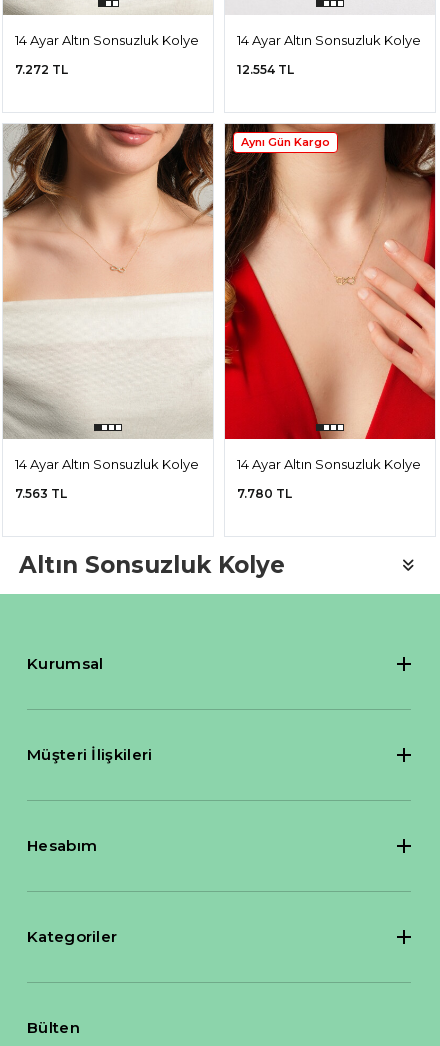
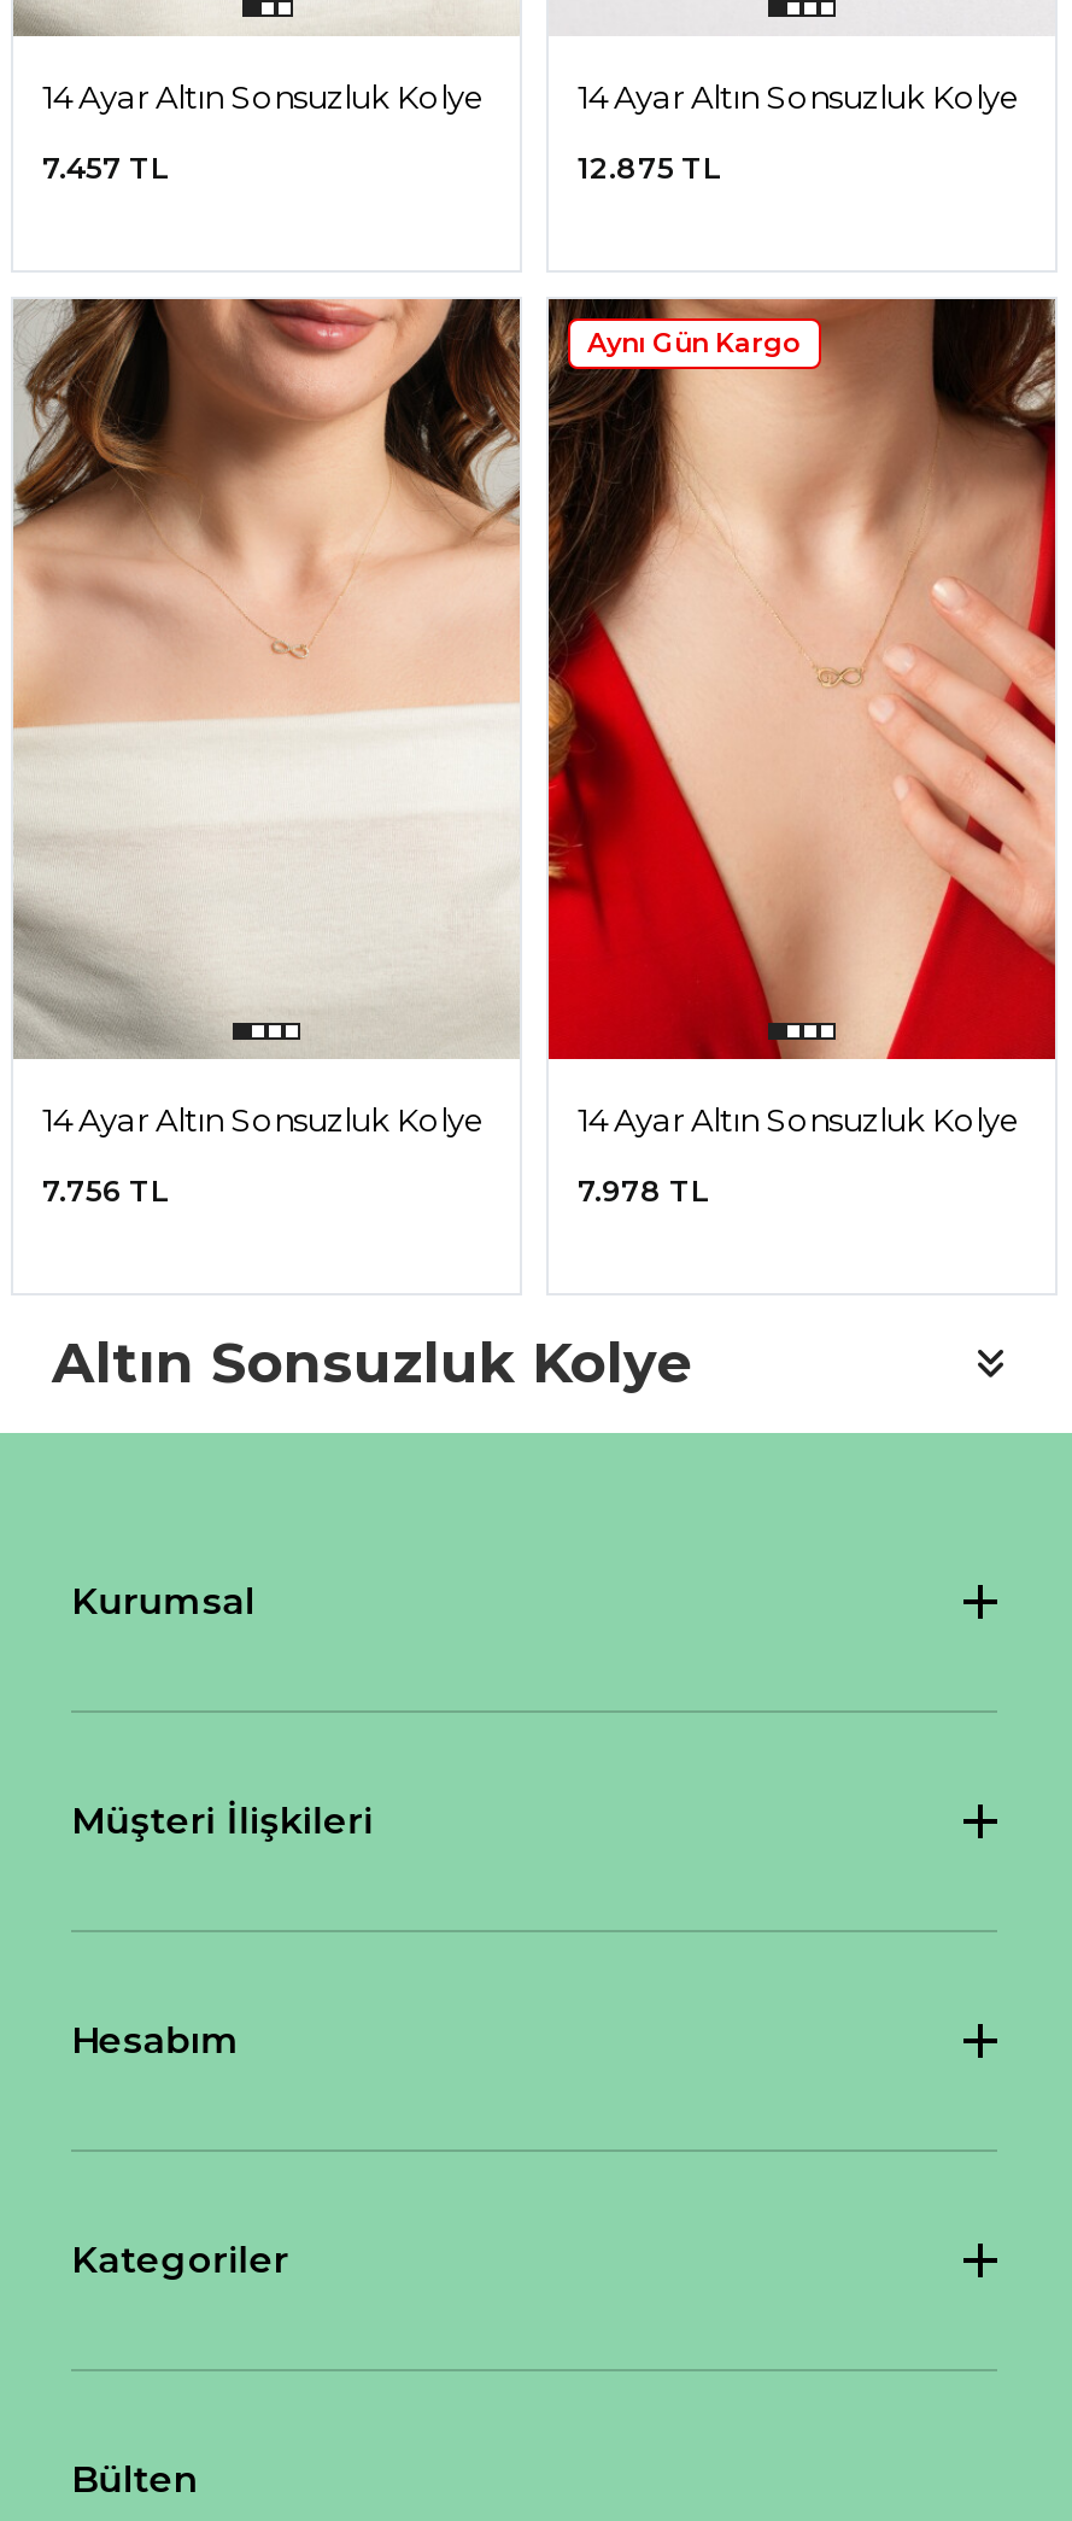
- 7.272 TL
+ 7.457 TL

- 12.554 TL
+ 12.875 TL

- 7.563 TL
+ 7.756 TL

- 7.780 TL
+ 7.978 TL
